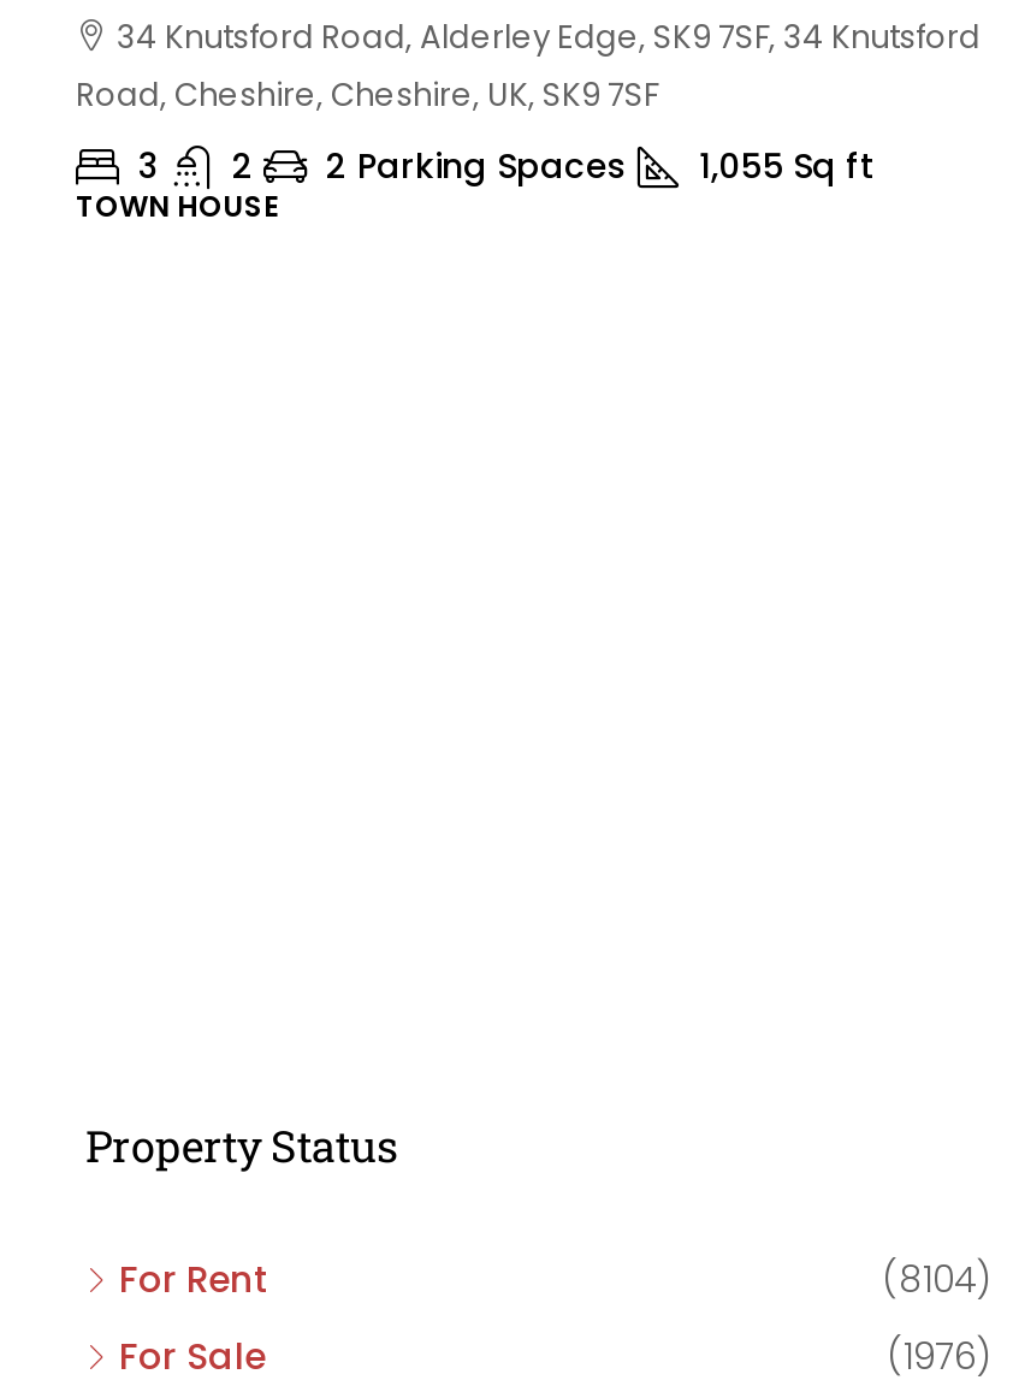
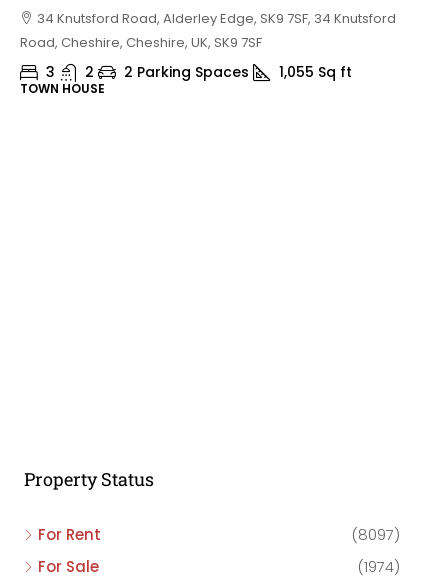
- (8104)
+ (8097)

- (1976)
+ (1974)
